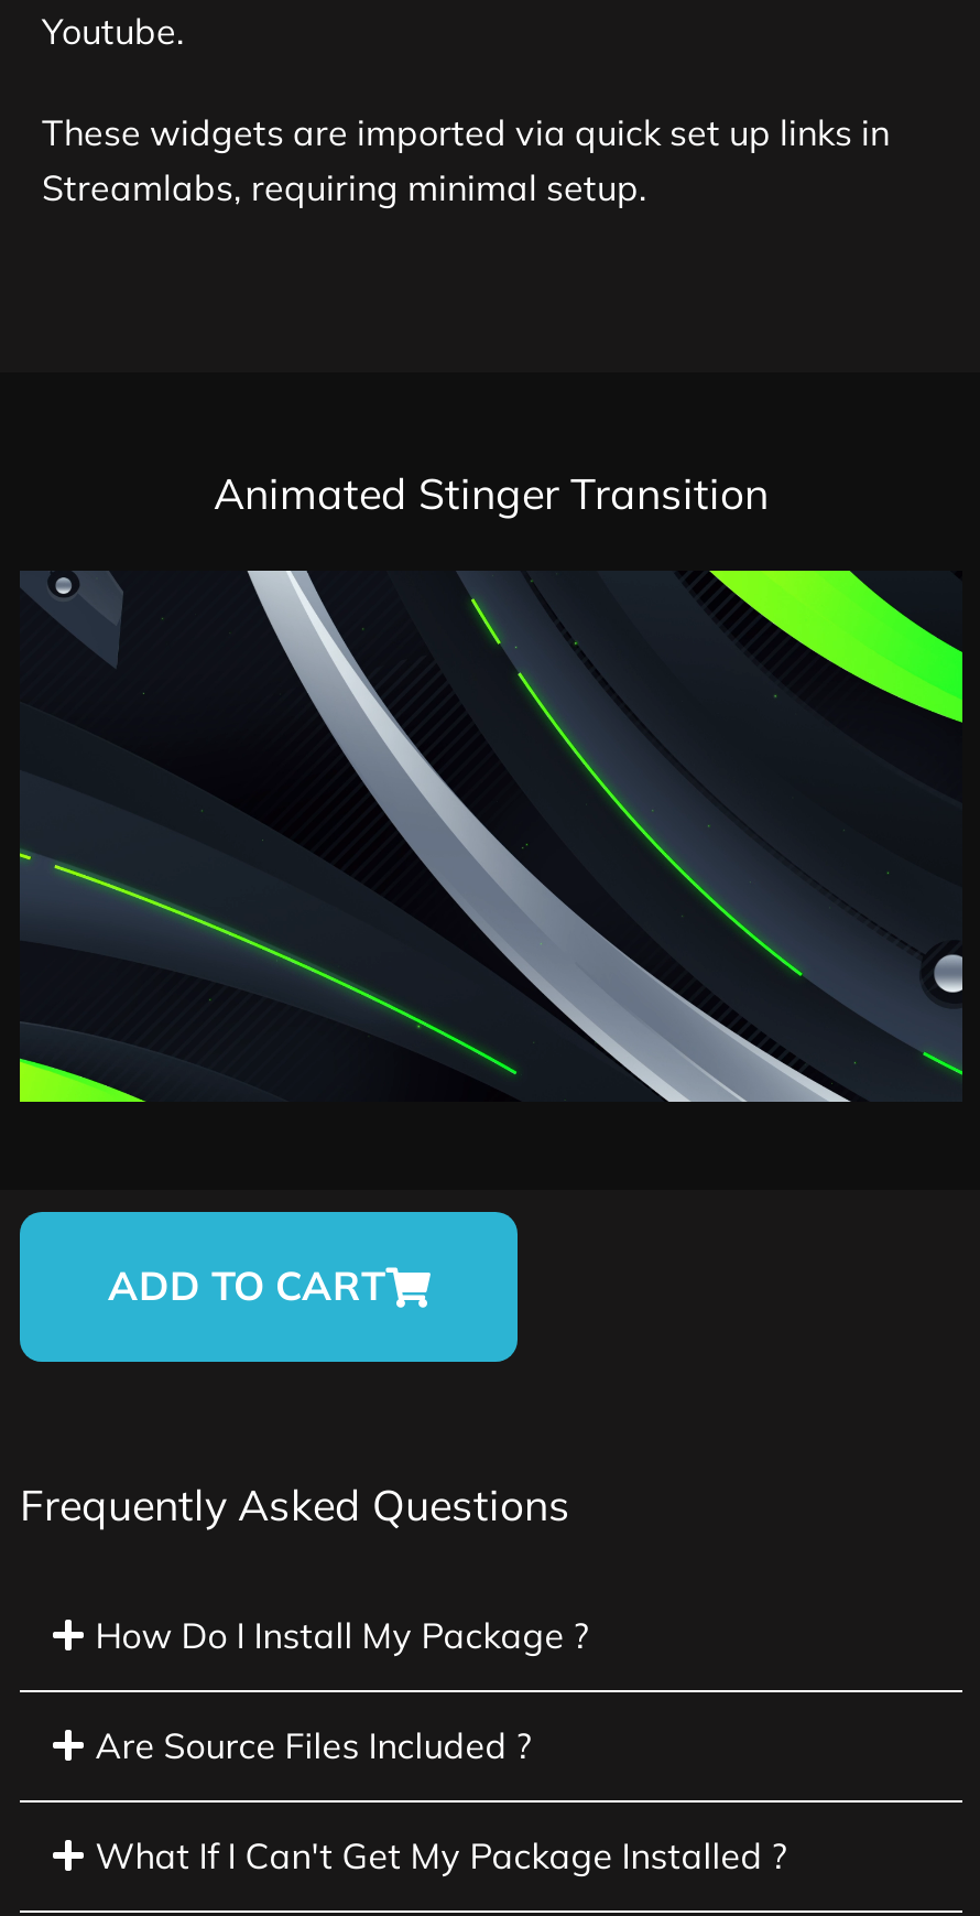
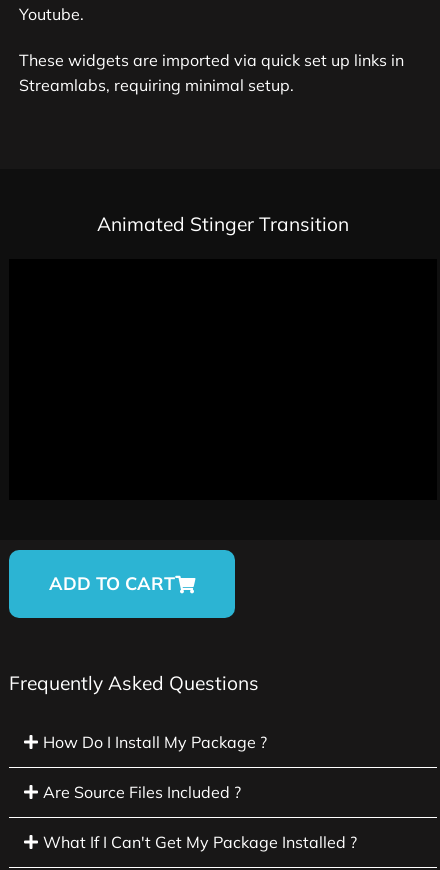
- [image]
